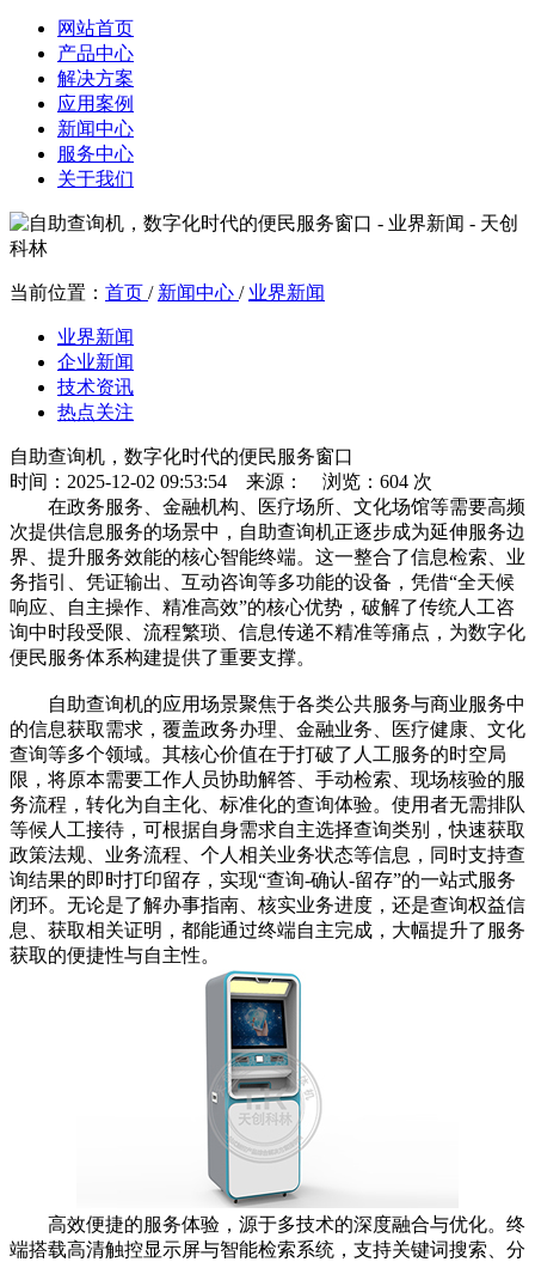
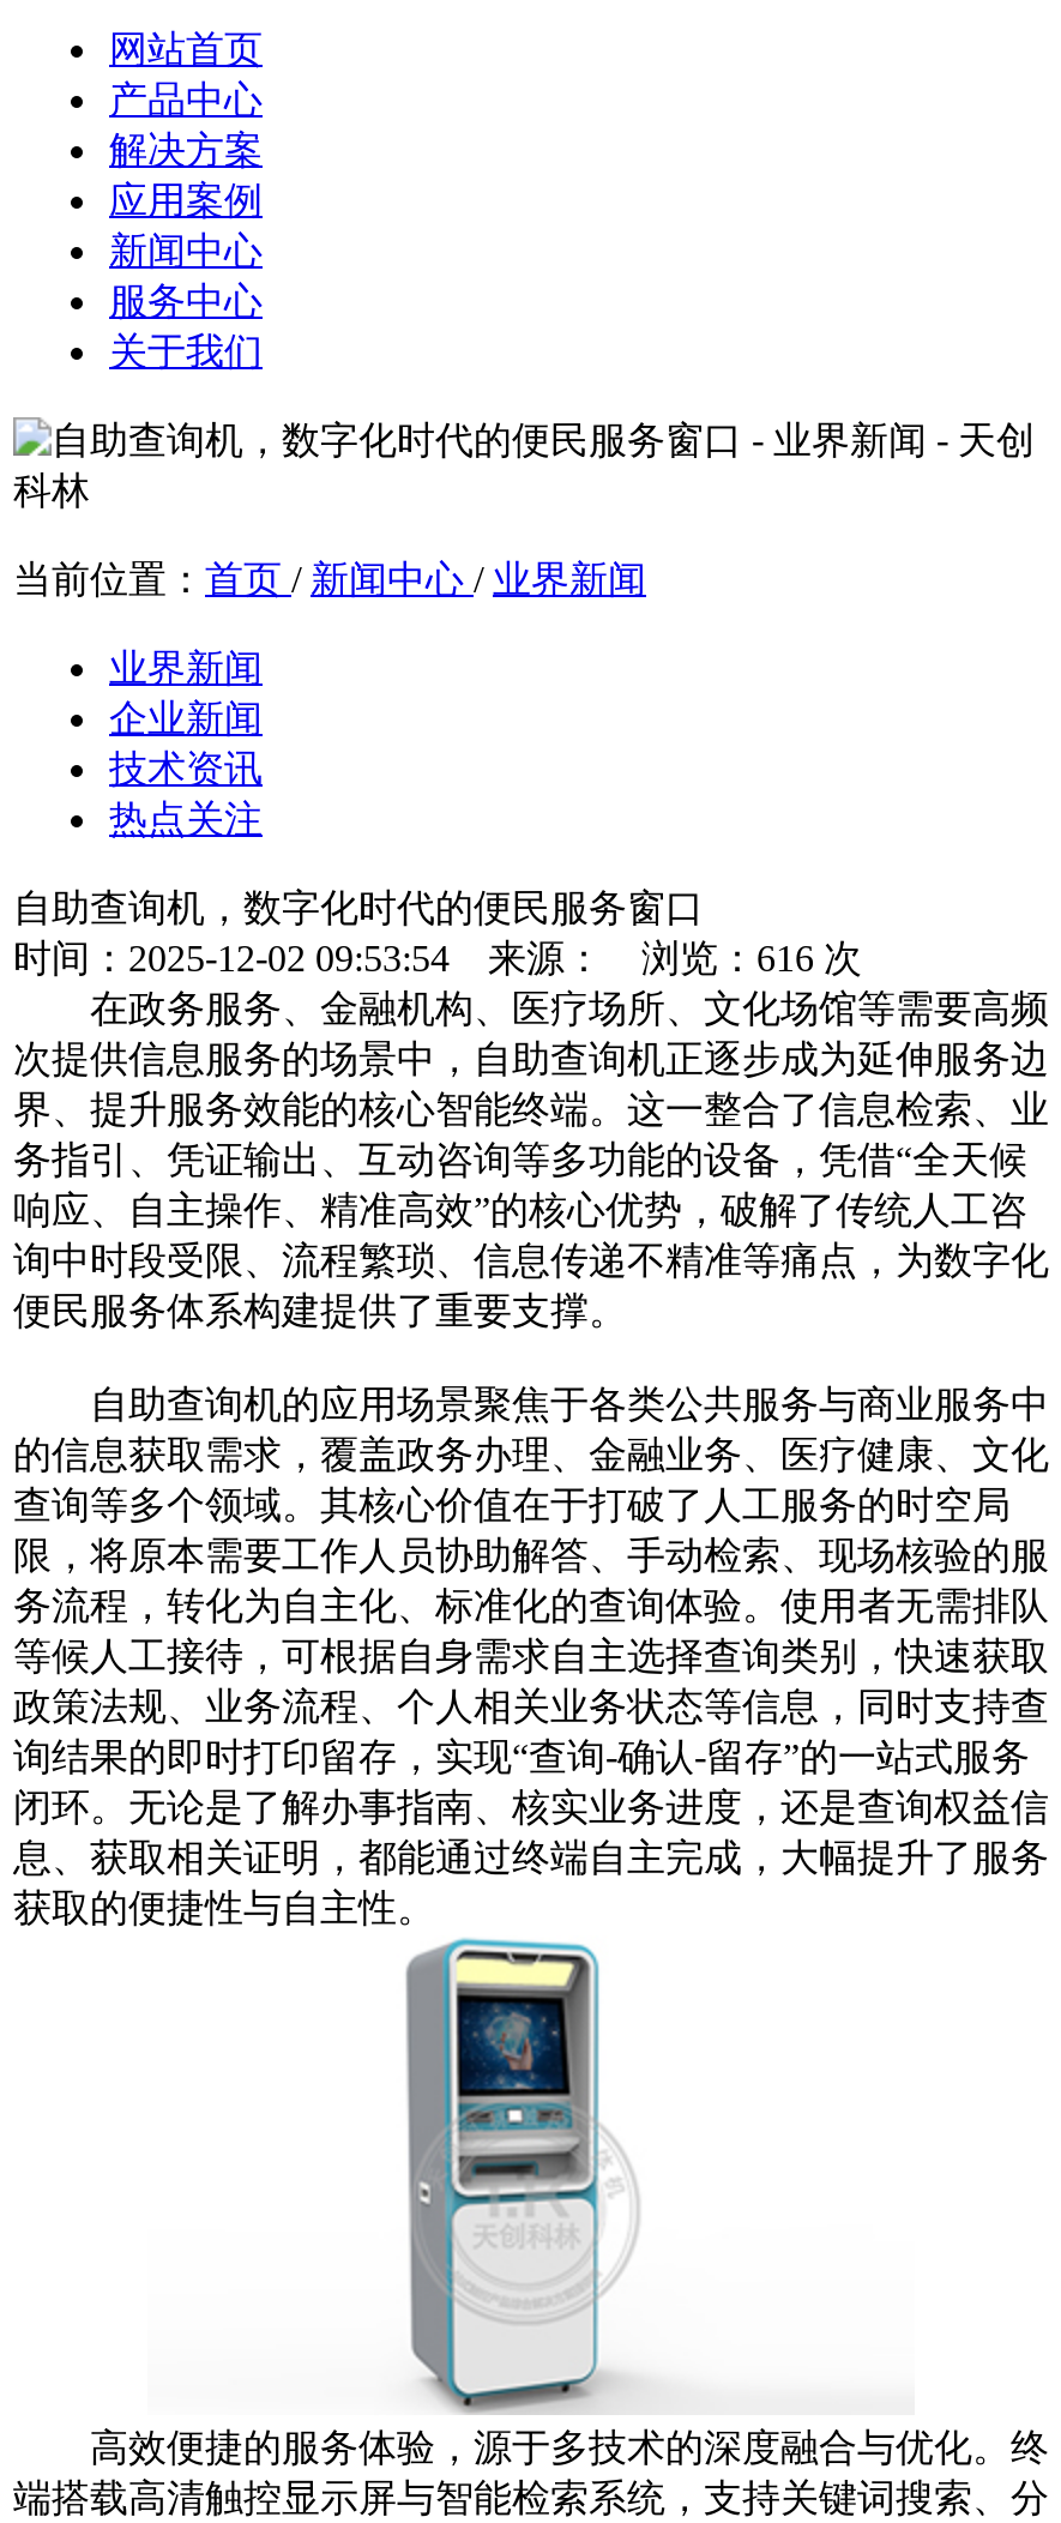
- 时间：2025-12-02 09:53:54 来源： 浏览：604 次
+ 时间：2025-12-02 09:53:54 来源： 浏览：616 次
